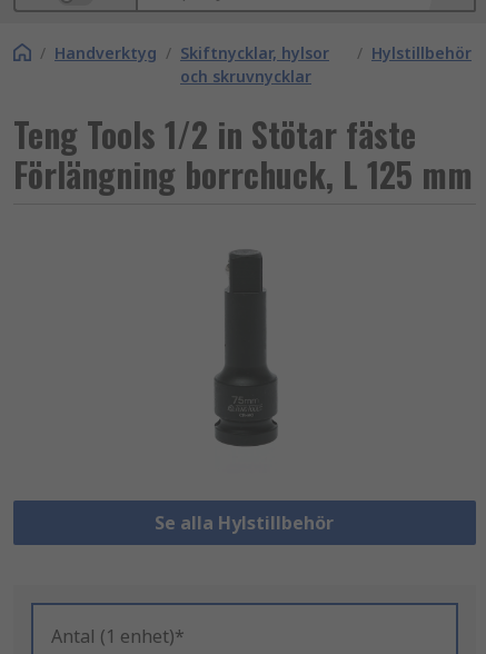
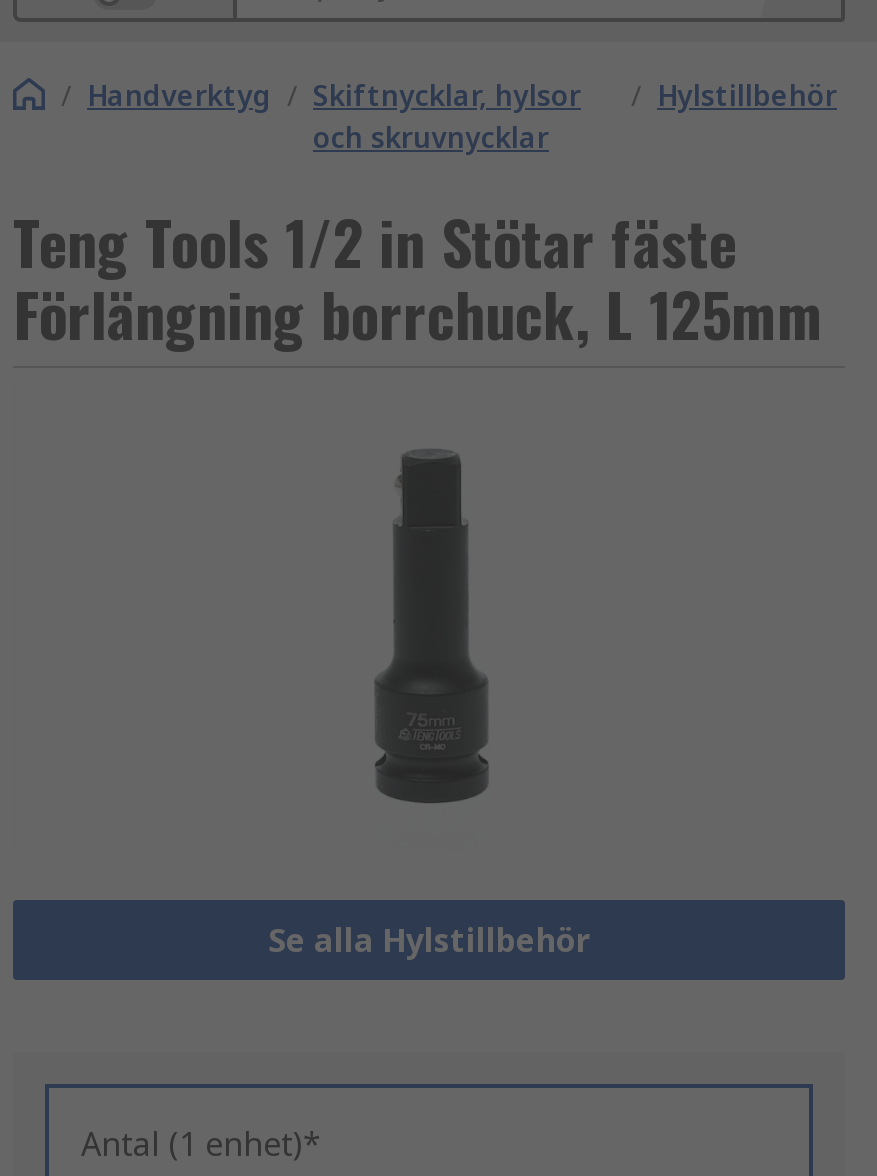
- Förlängning borrchuck, L 125 mm
+ Förlängning borrchuck, L 125mm
